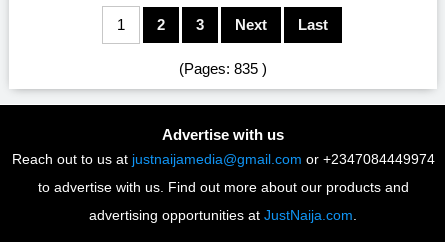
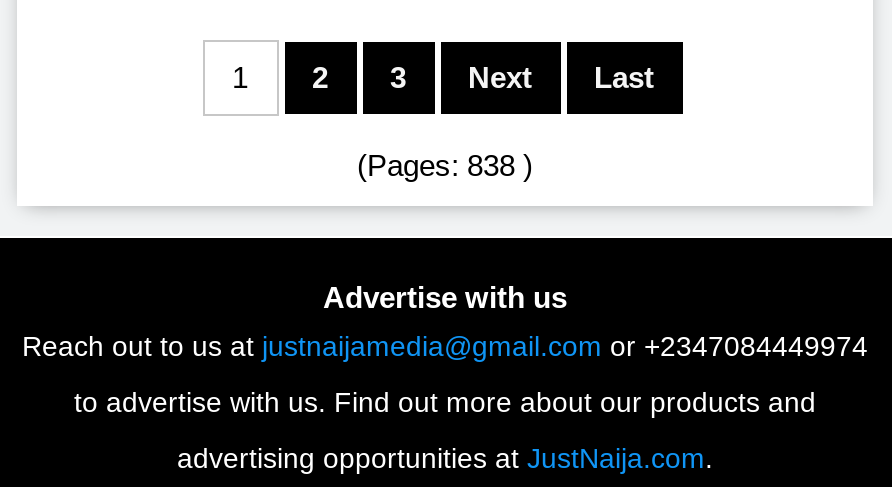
- (Pages: 835 )
+ (Pages: 838 )
